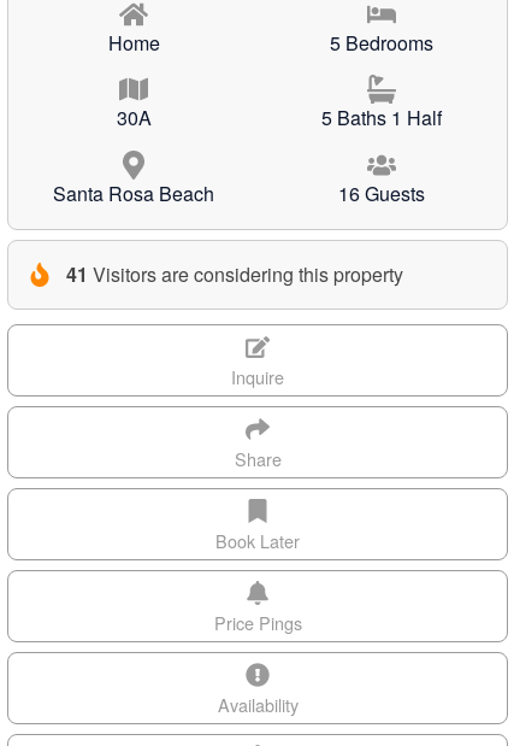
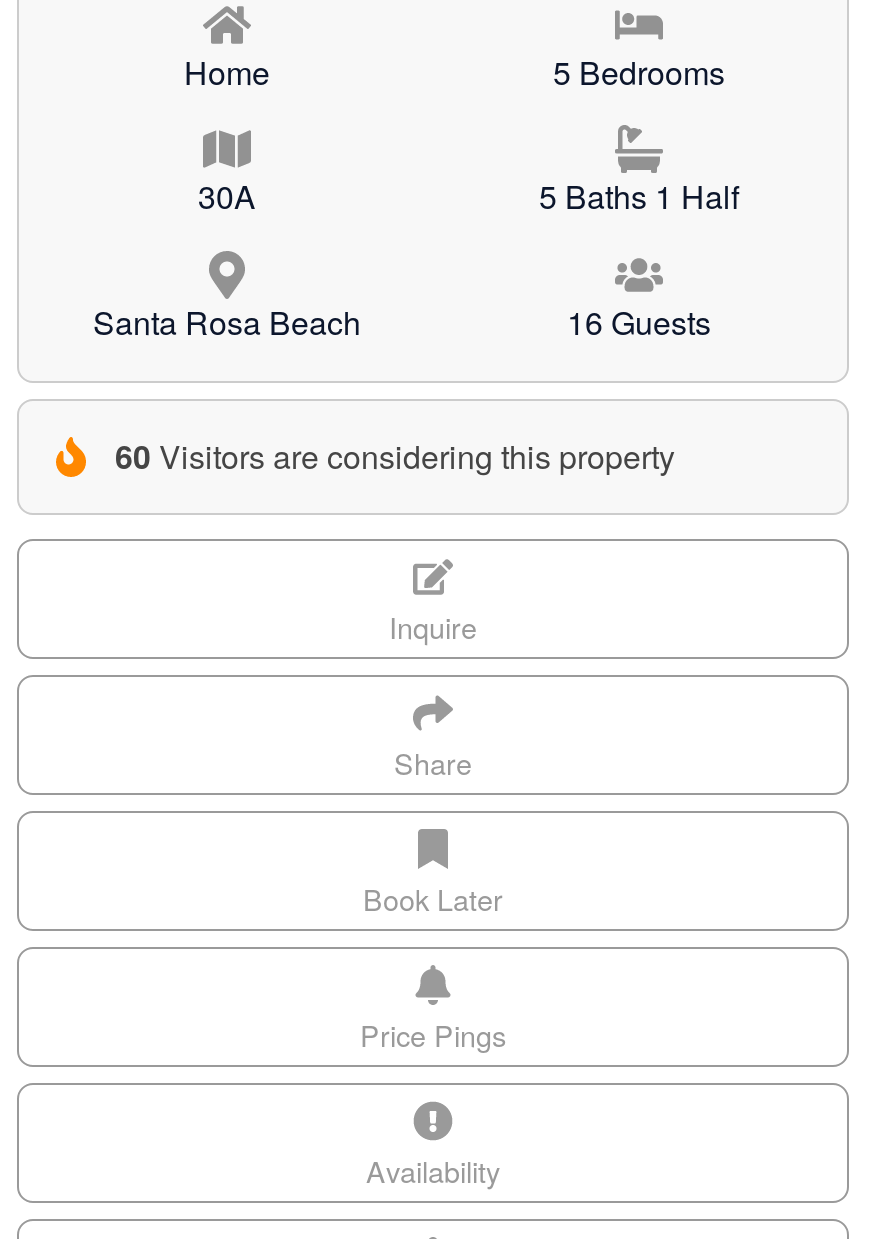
- 41 Visitors are considering this property
+ 60 Visitors are considering this property
